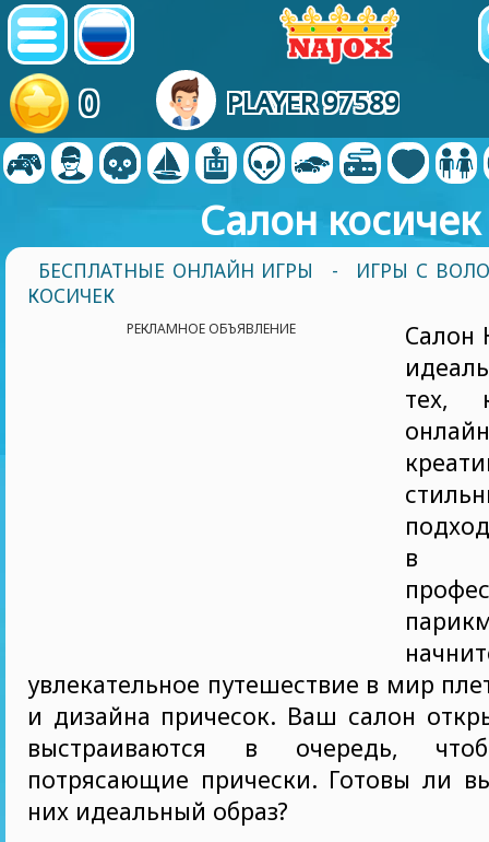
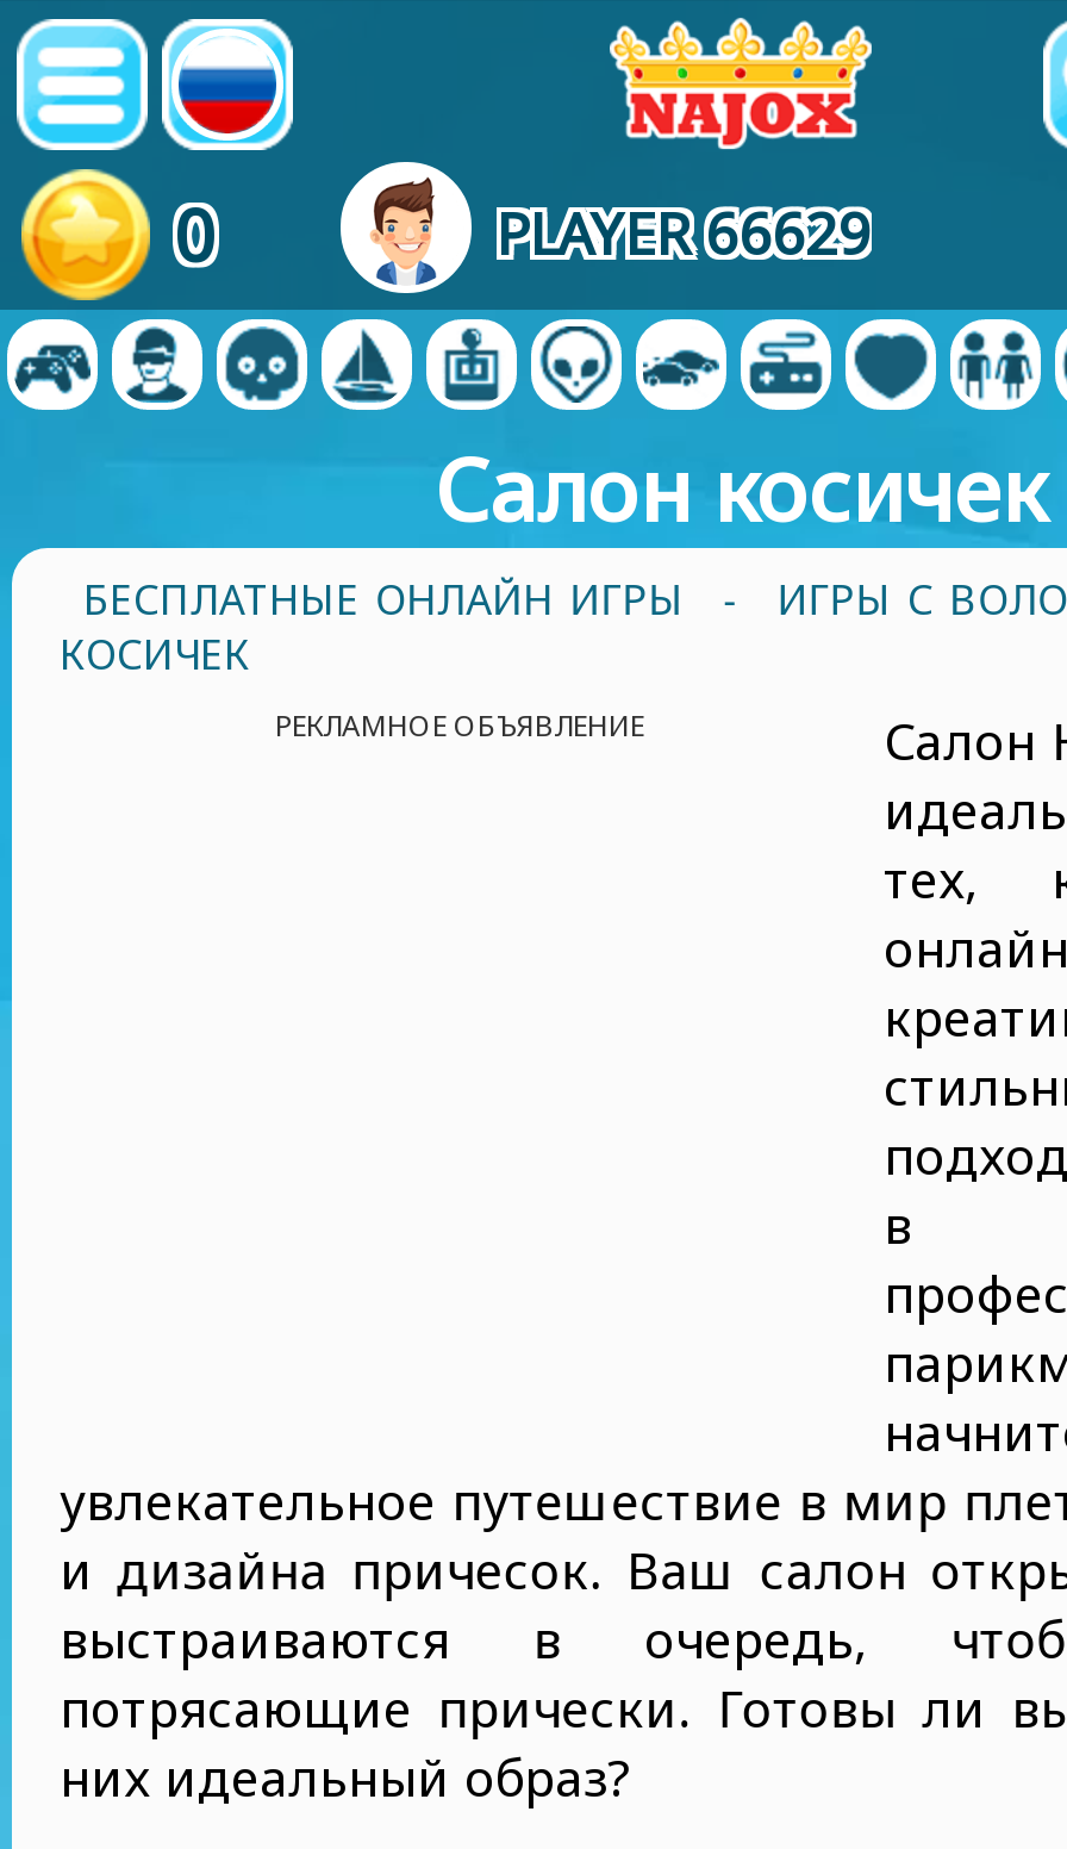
- PLAYER 97589
+ PLAYER 66629
